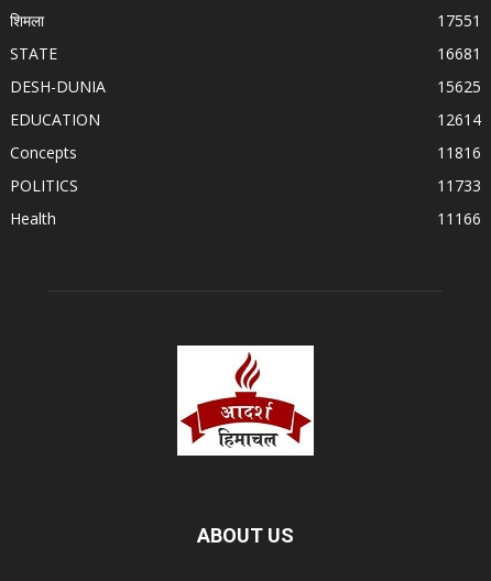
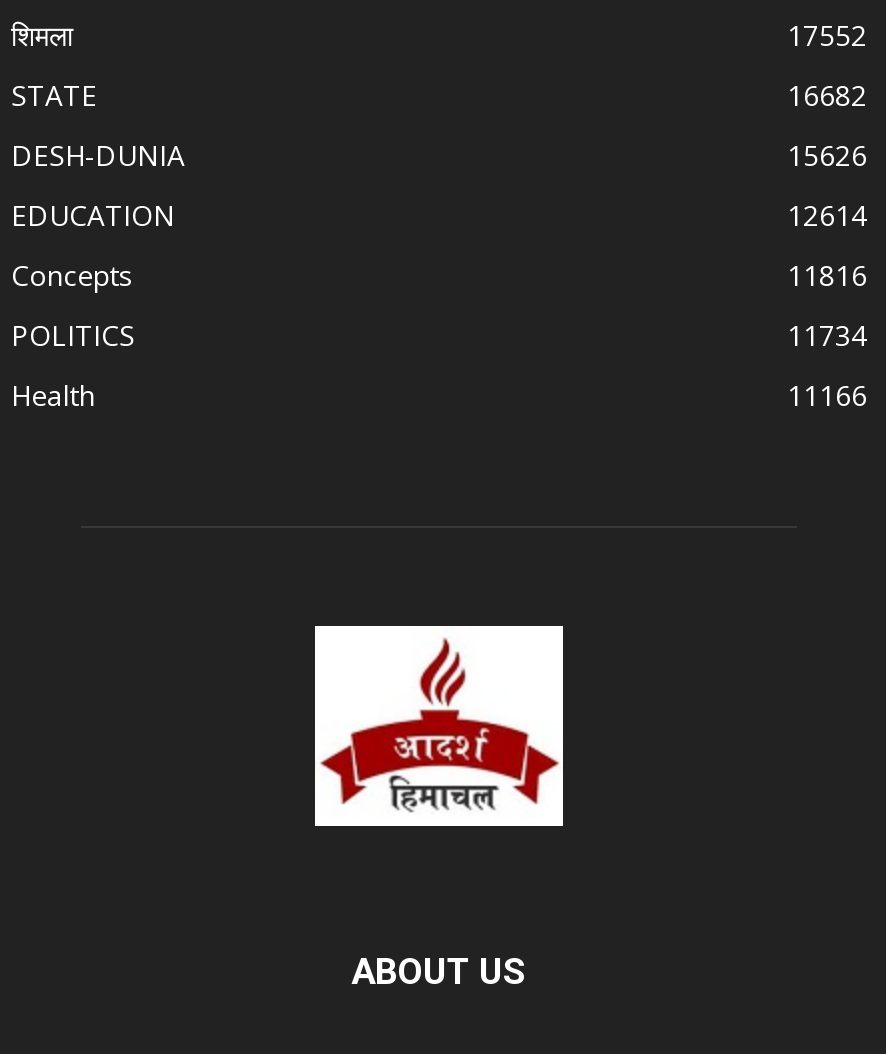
- 17551
+ 17552

- 16681
+ 16682

- 15625
+ 15626

- 11733
+ 11734
